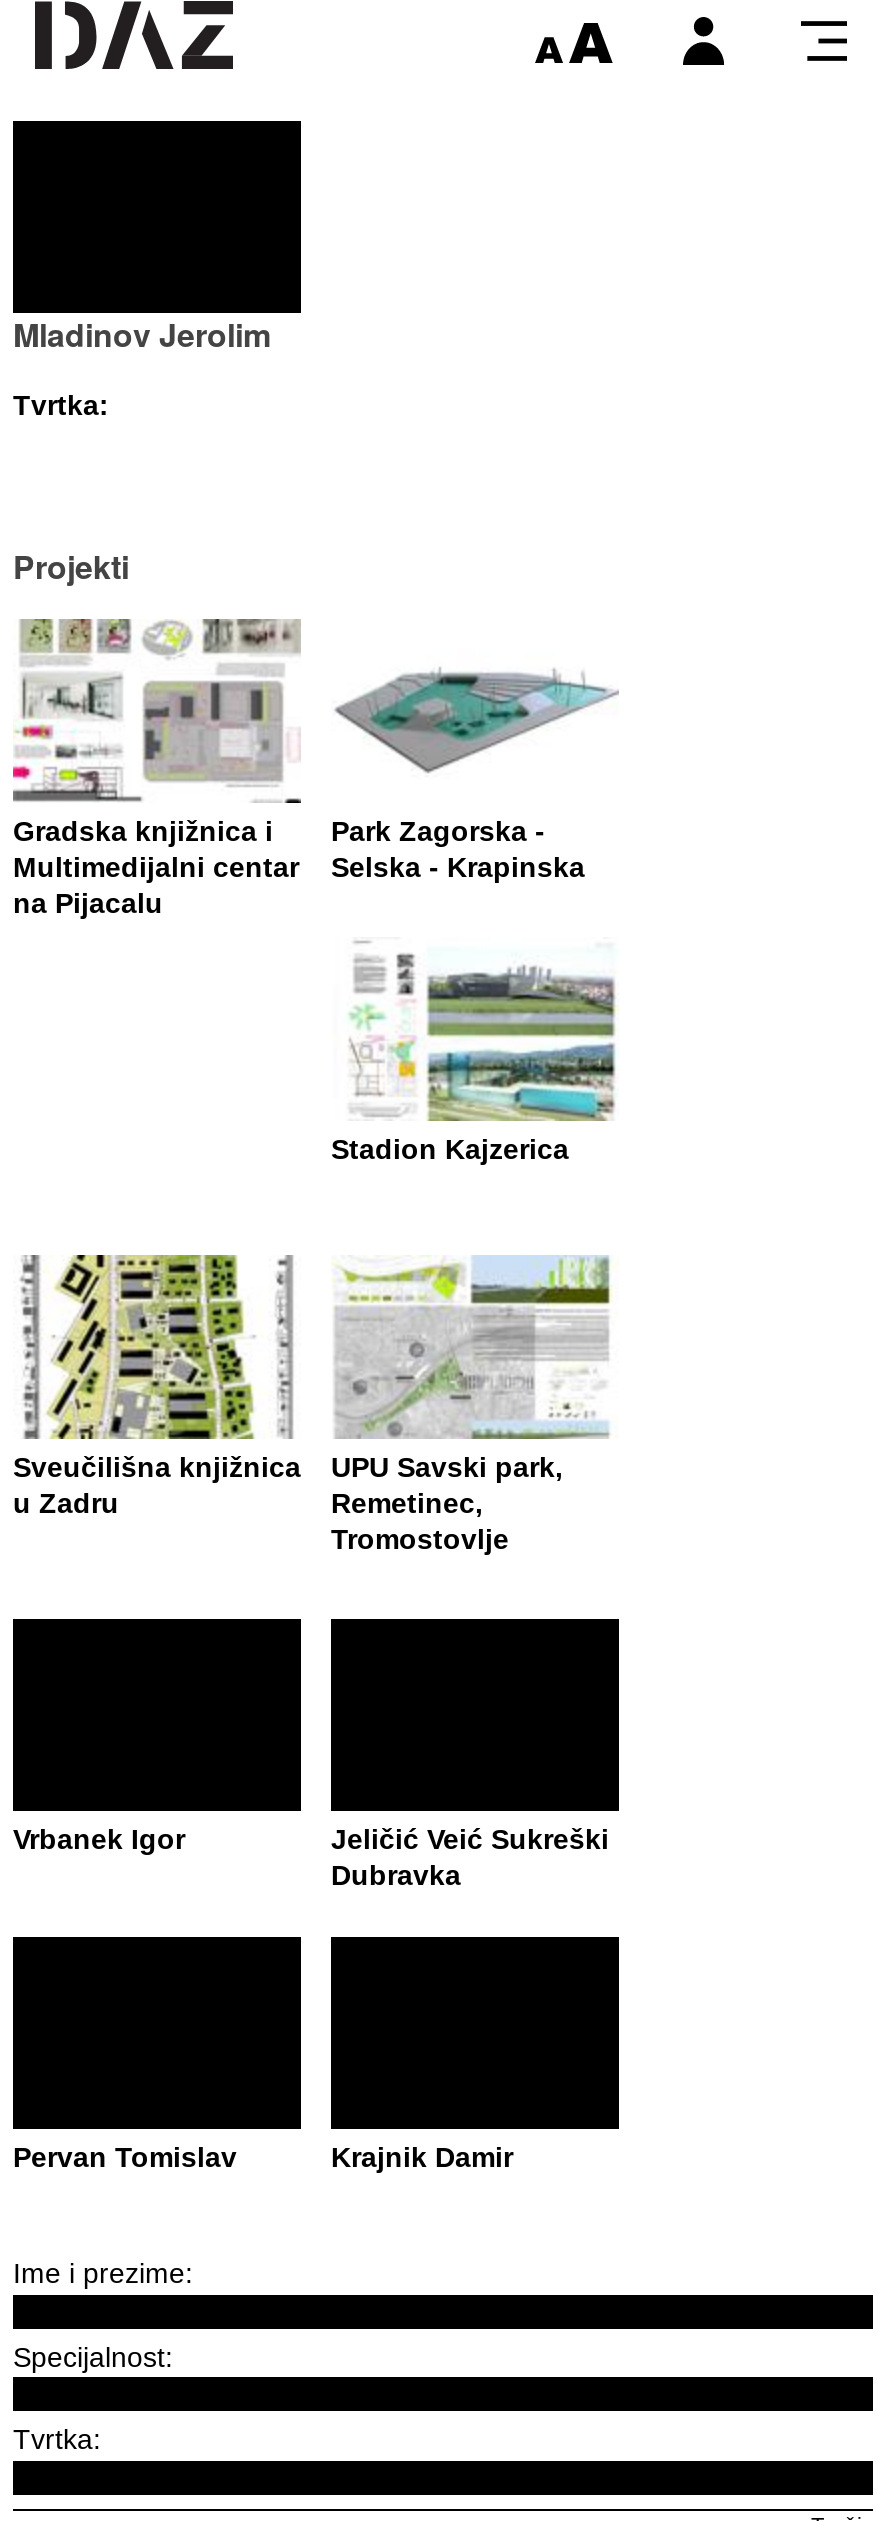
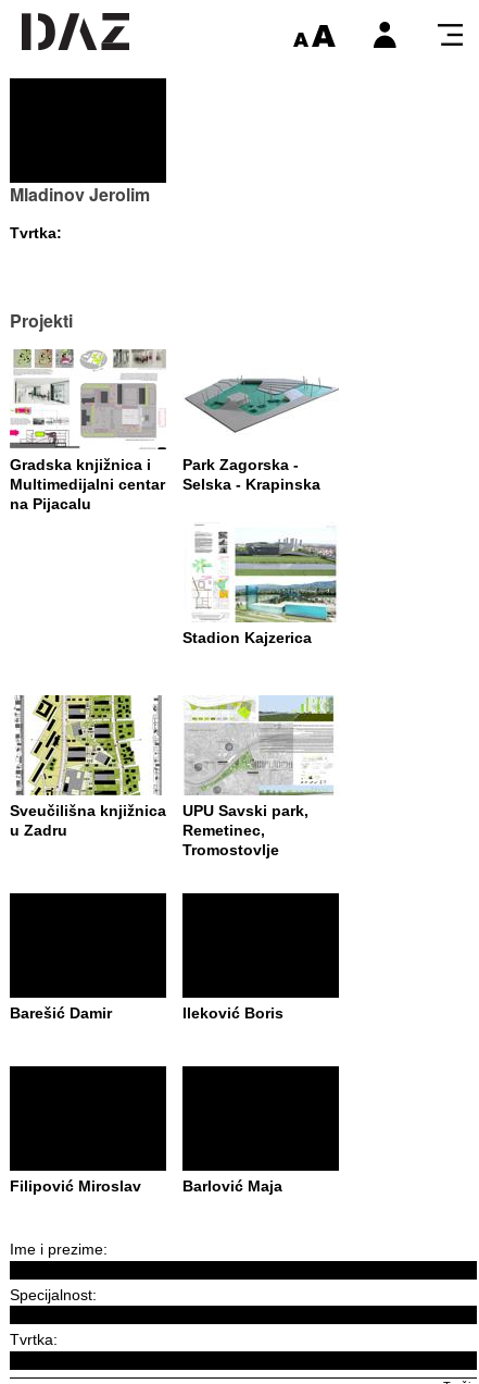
- Vrbanek Igor
- Jeličić Veić Sukreški
- Dubravka
+ Barešić Damir
+ Ileković Boris

- Pervan Tomislav
- Krajnik Damir
+ Filipović Miroslav
+ Barlović Maja
